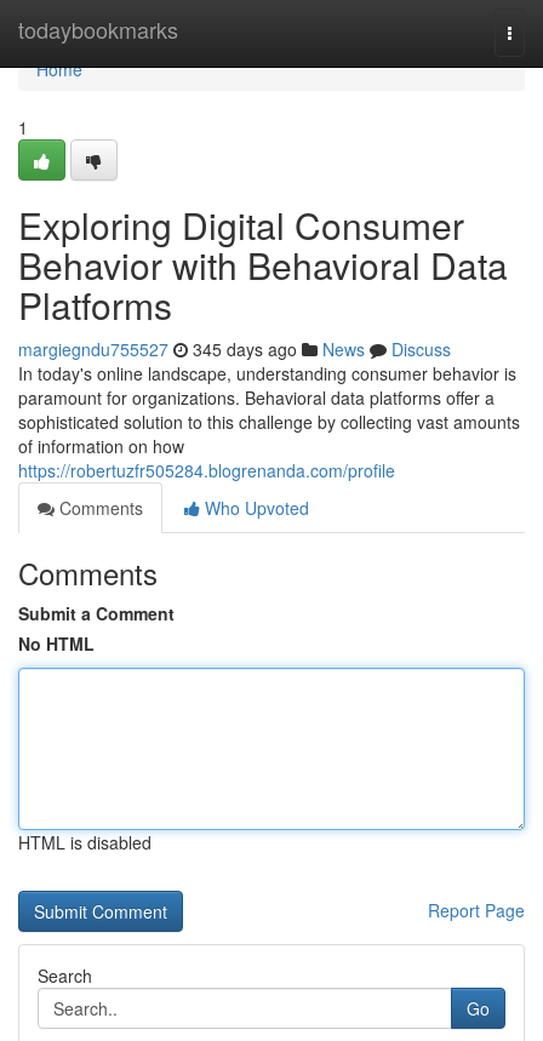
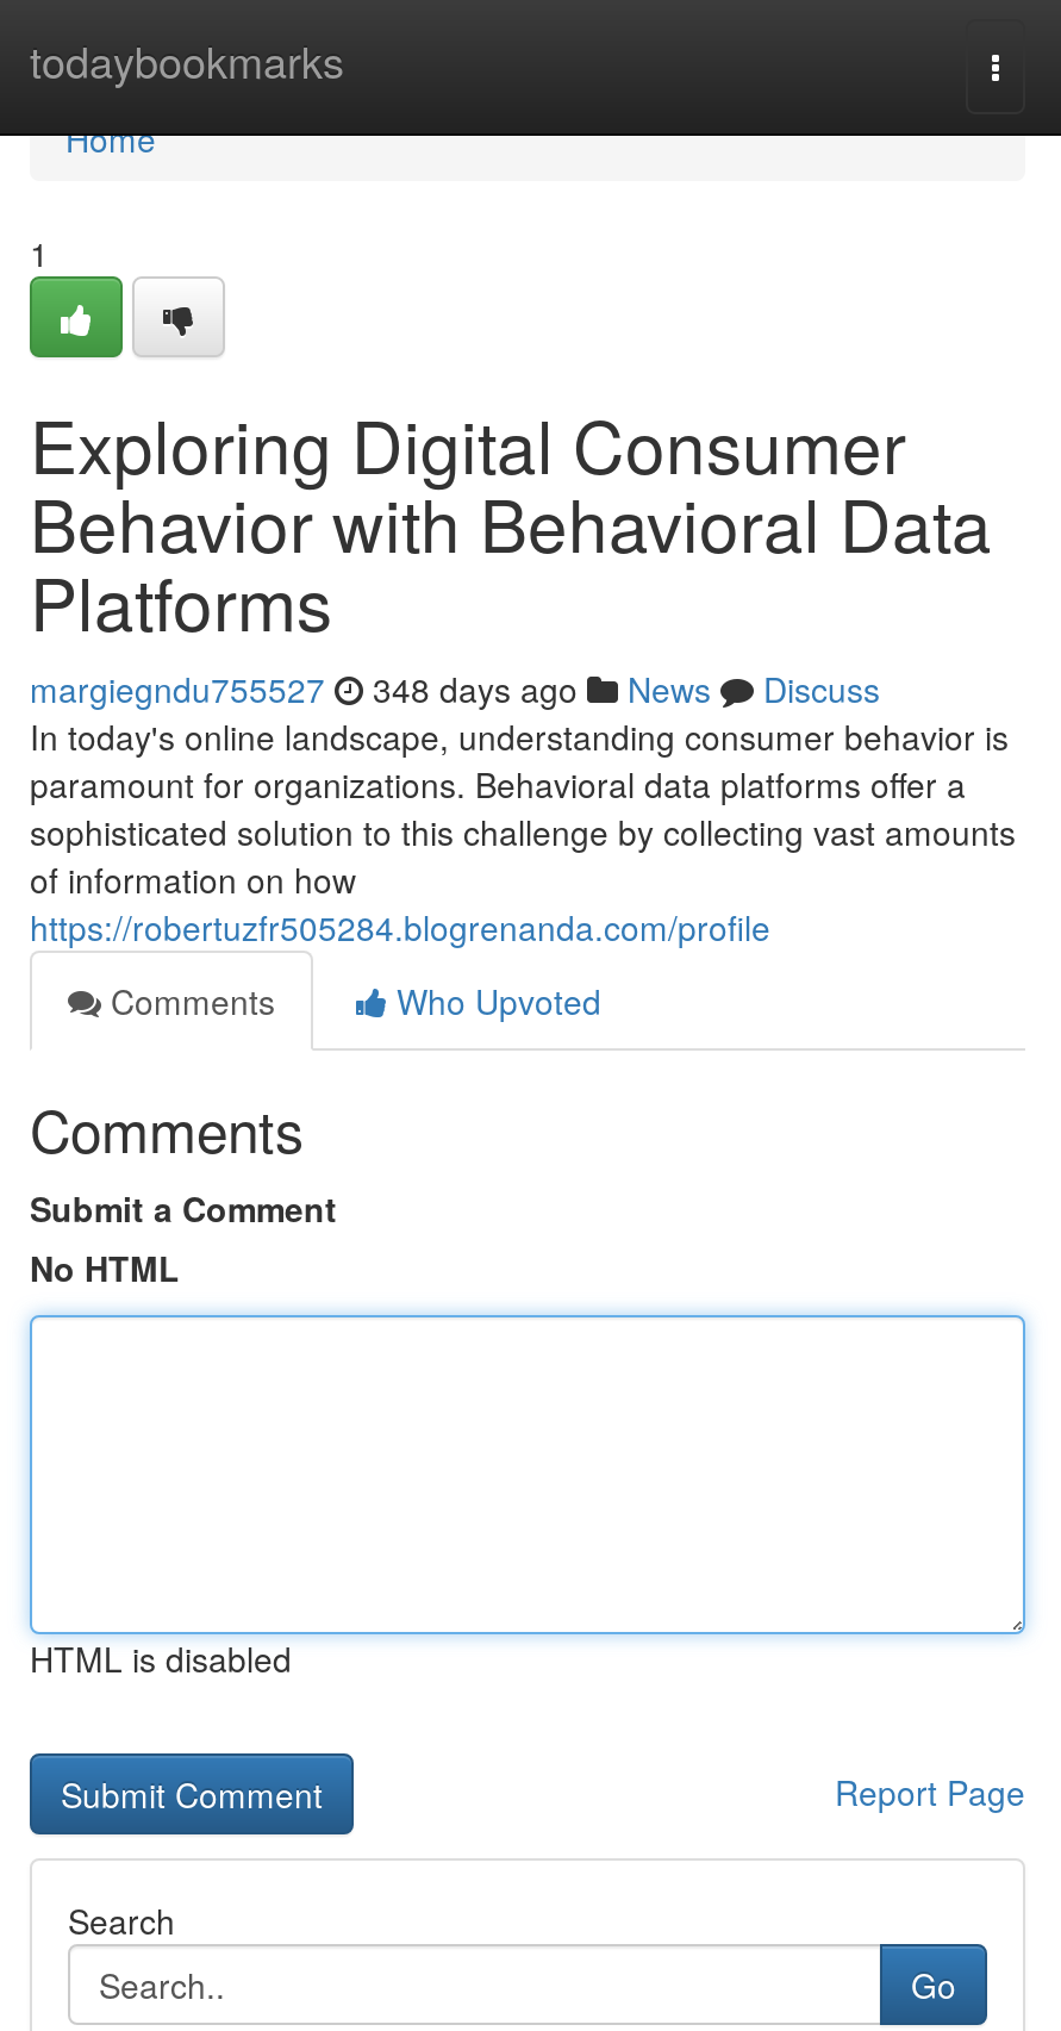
- margiegndu755527 345 days ago News Discuss
+ margiegndu755527 348 days ago News Discuss
